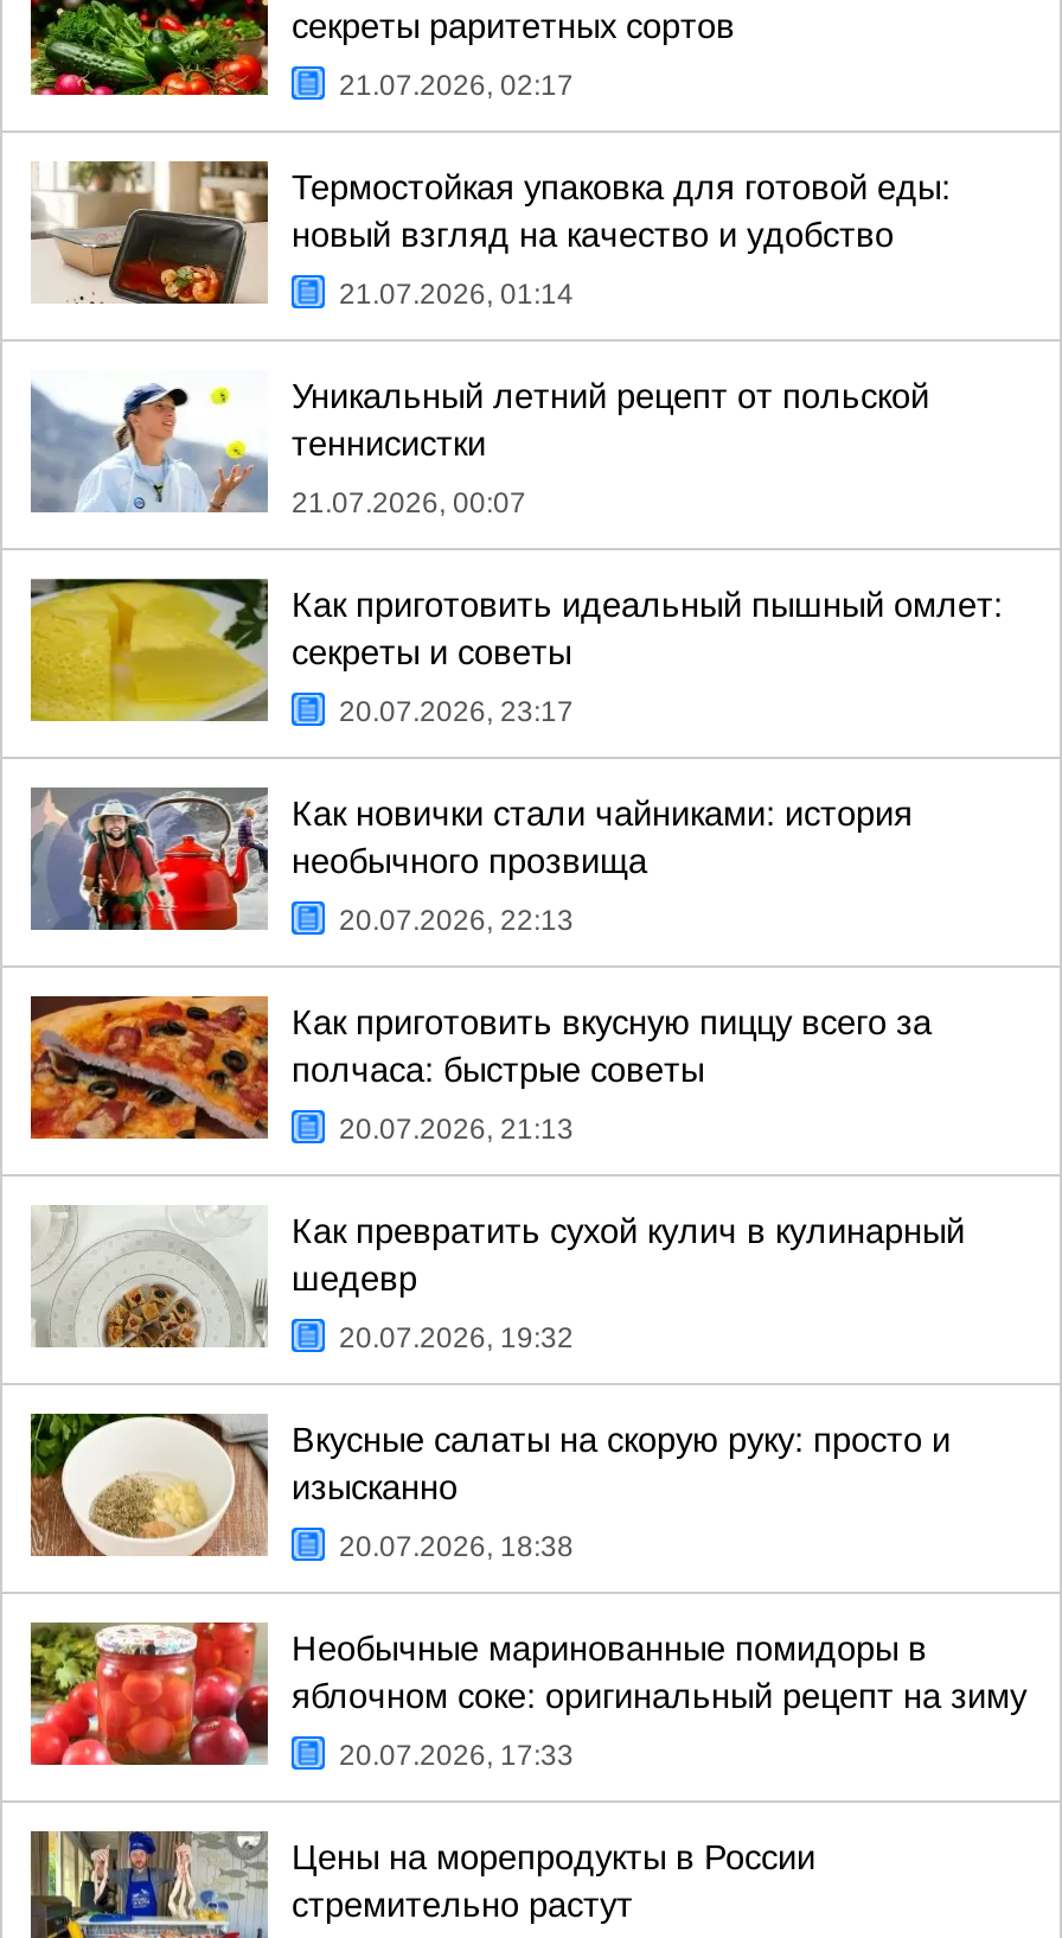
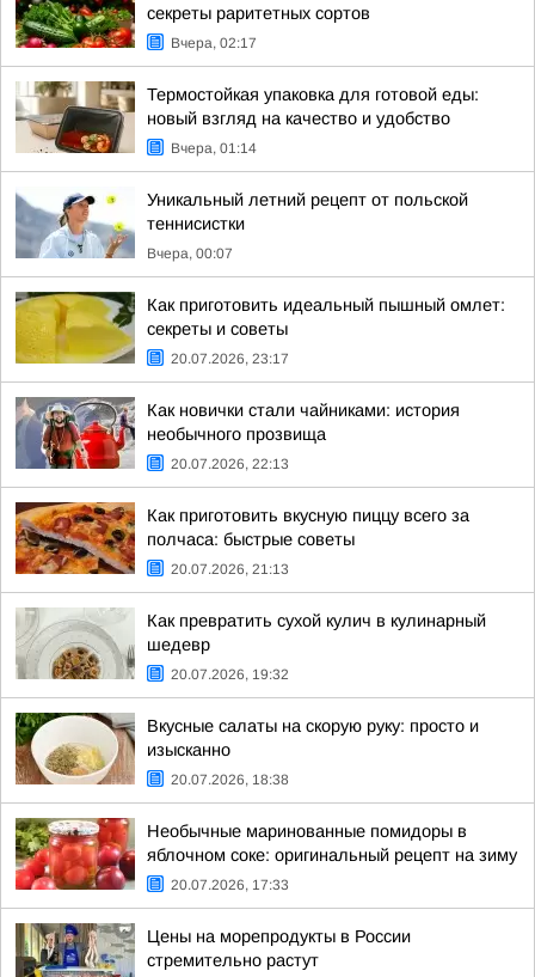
- 21.07.2026, 02:17
+ Вчера, 02:17

- 21.07.2026, 01:14
+ Вчера, 01:14

- 21.07.2026, 00:07
+ Вчера, 00:07
